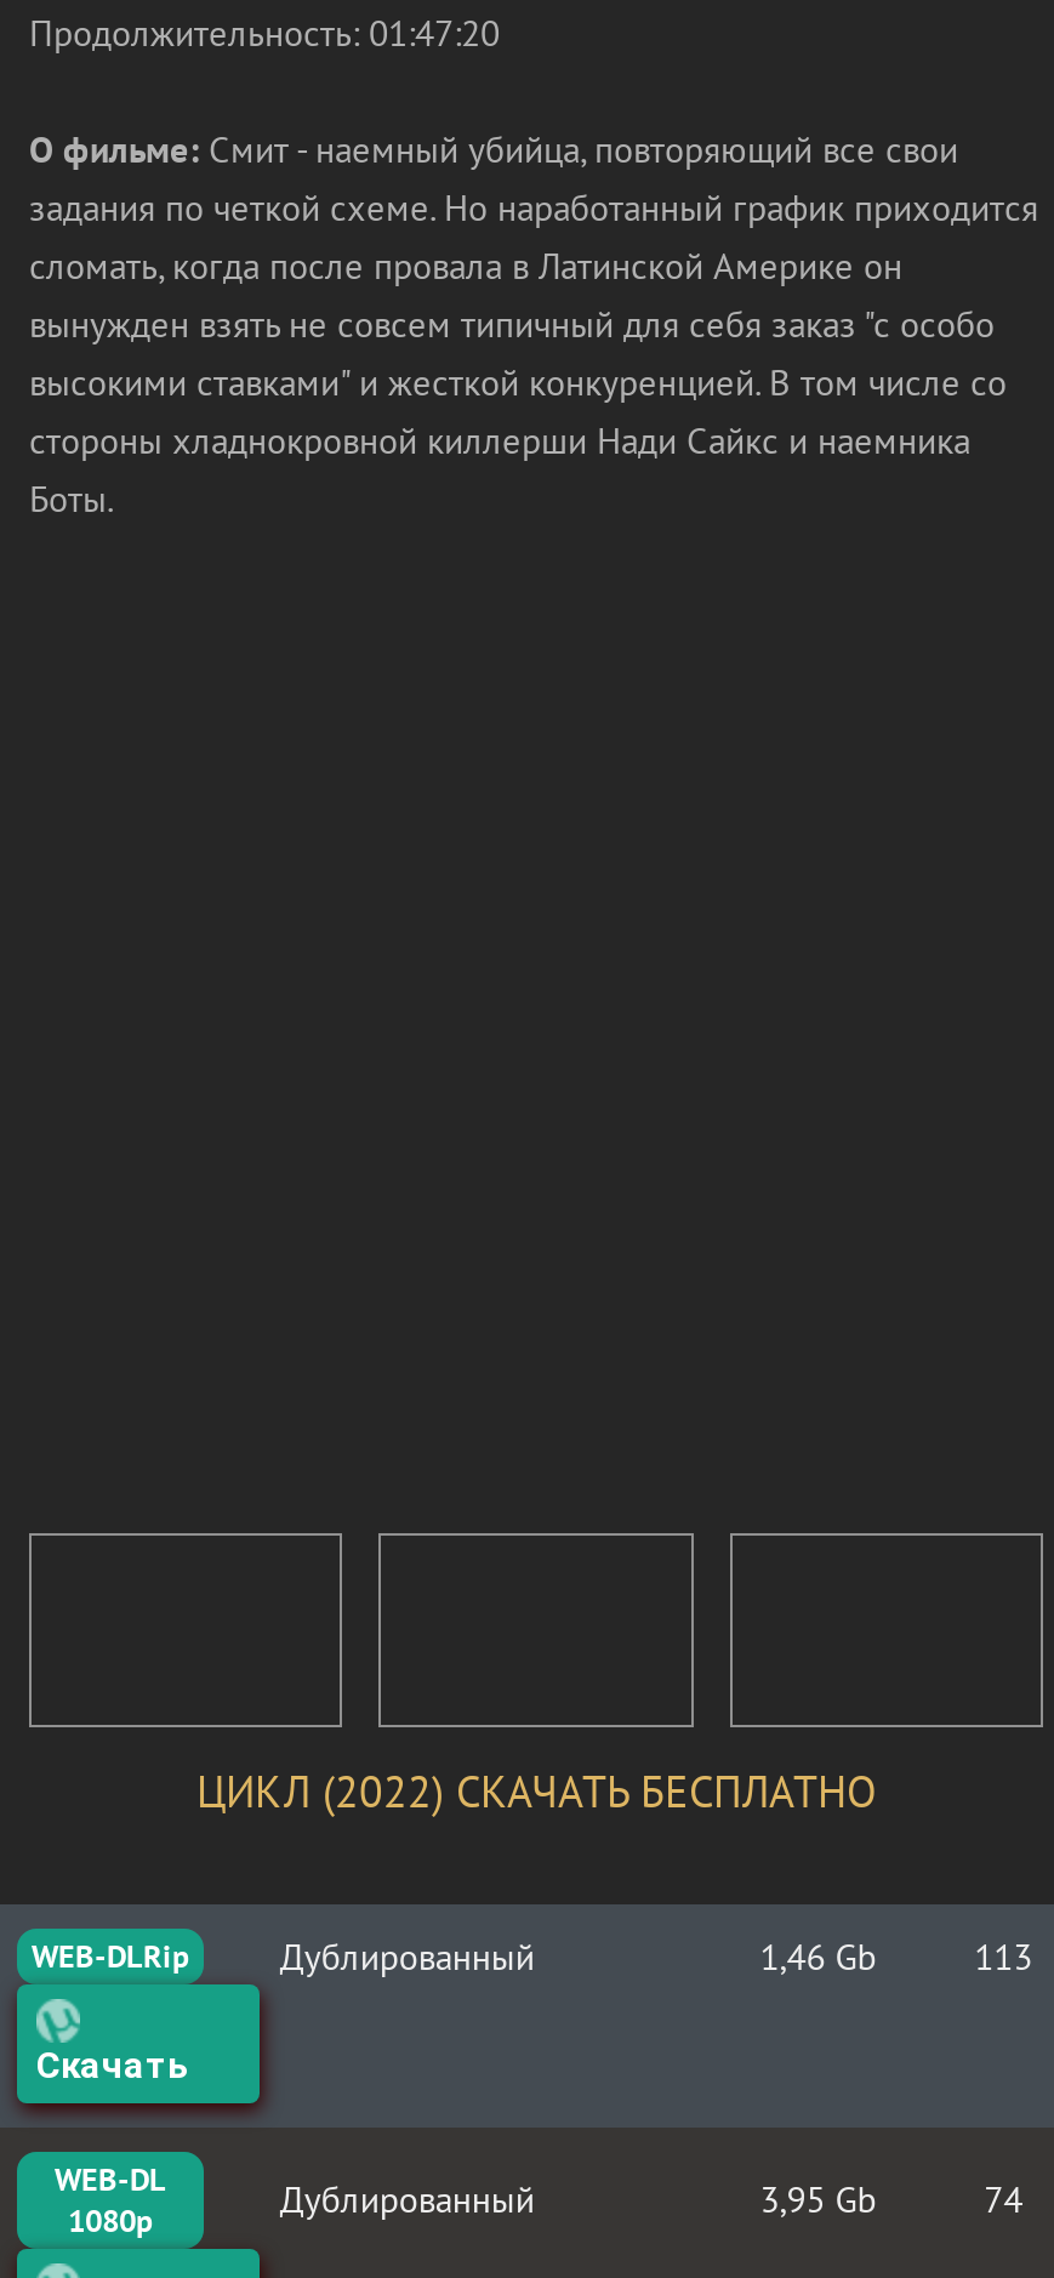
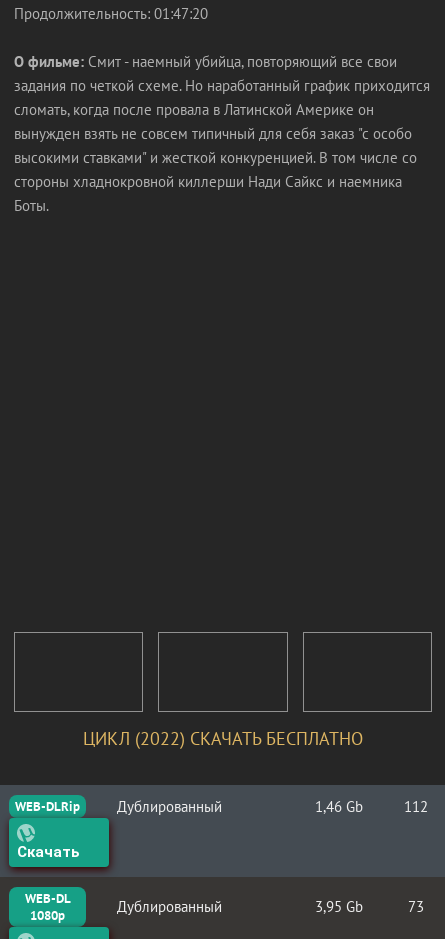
- 113
+ 112

- 74
+ 73
